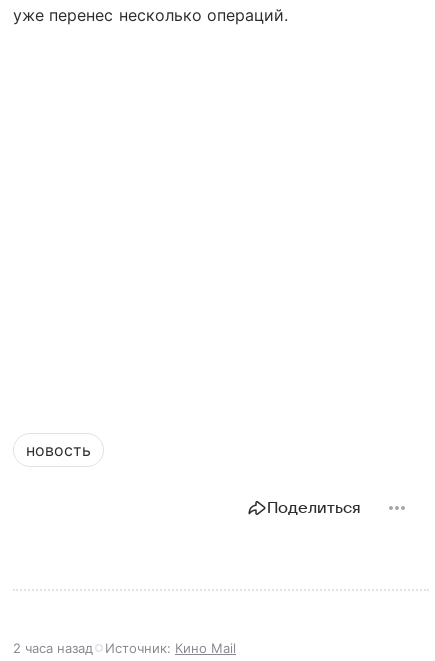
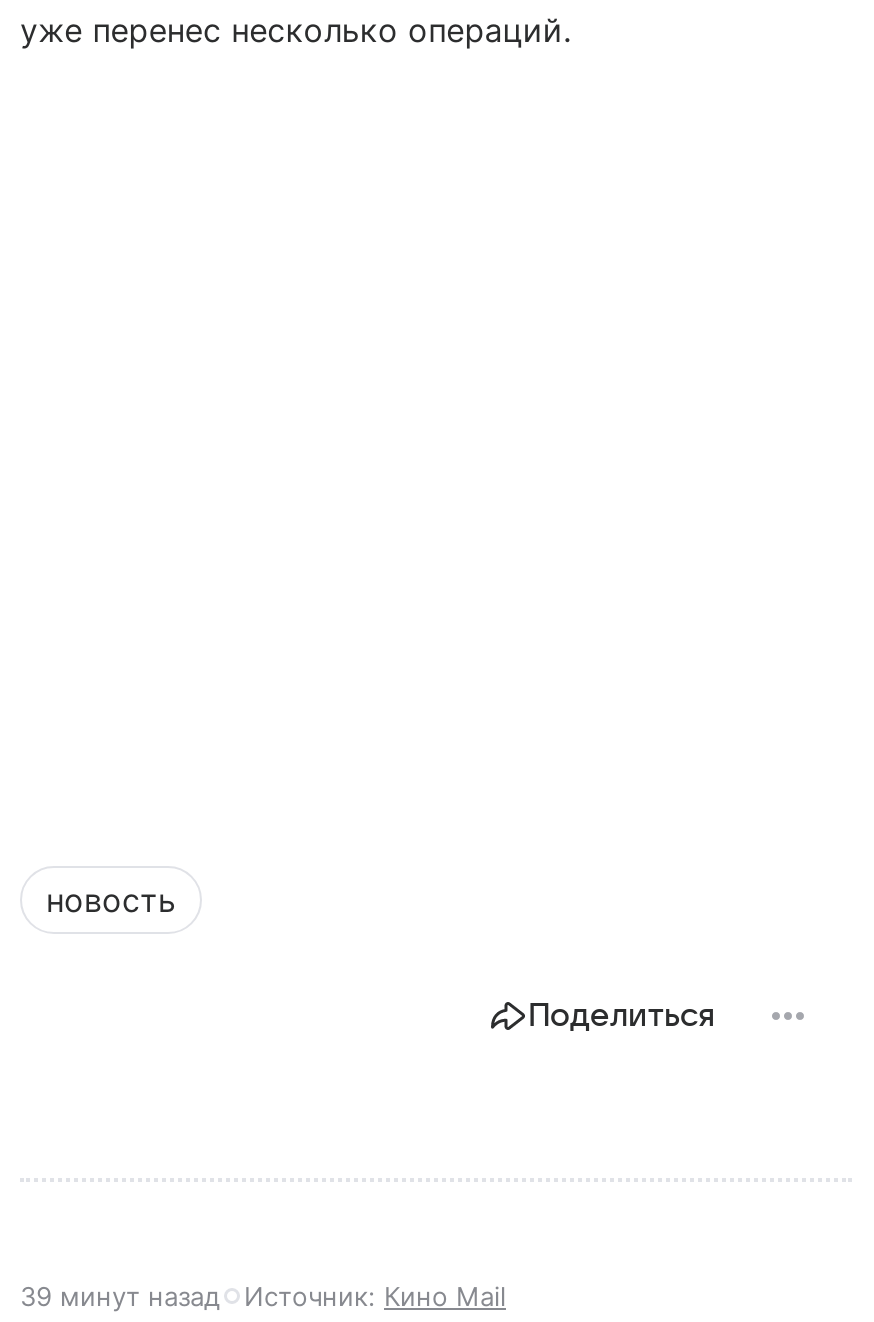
- 2 часа назад Источник: Кино Mail
+ 39 минут назад Источник: Кино Mail
